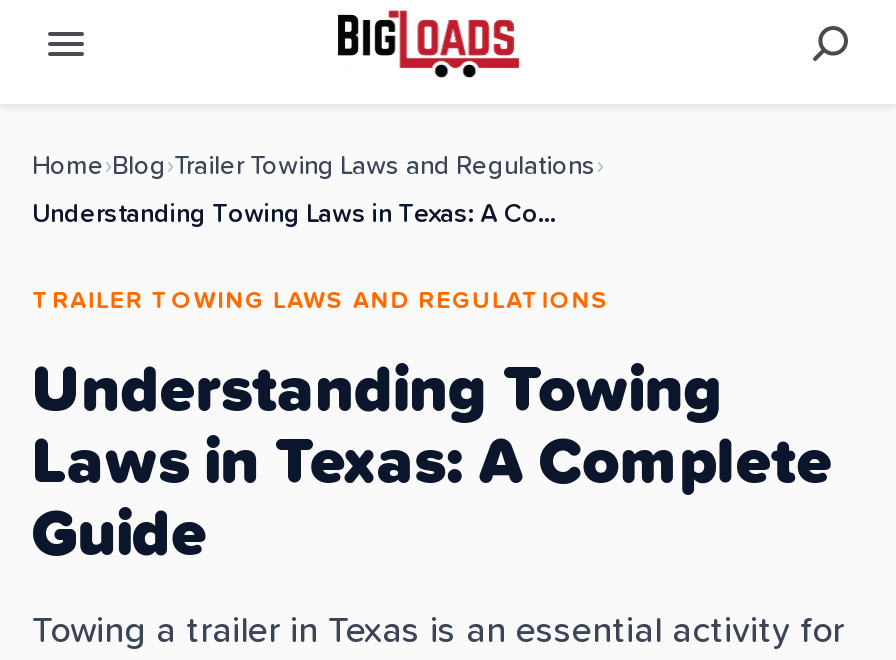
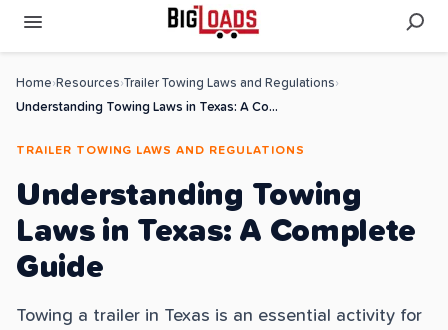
- Home › Blog › Trailer Towing Laws and Regulations ›
+ Home › Resources › Trailer Towing Laws and Regulations ›
